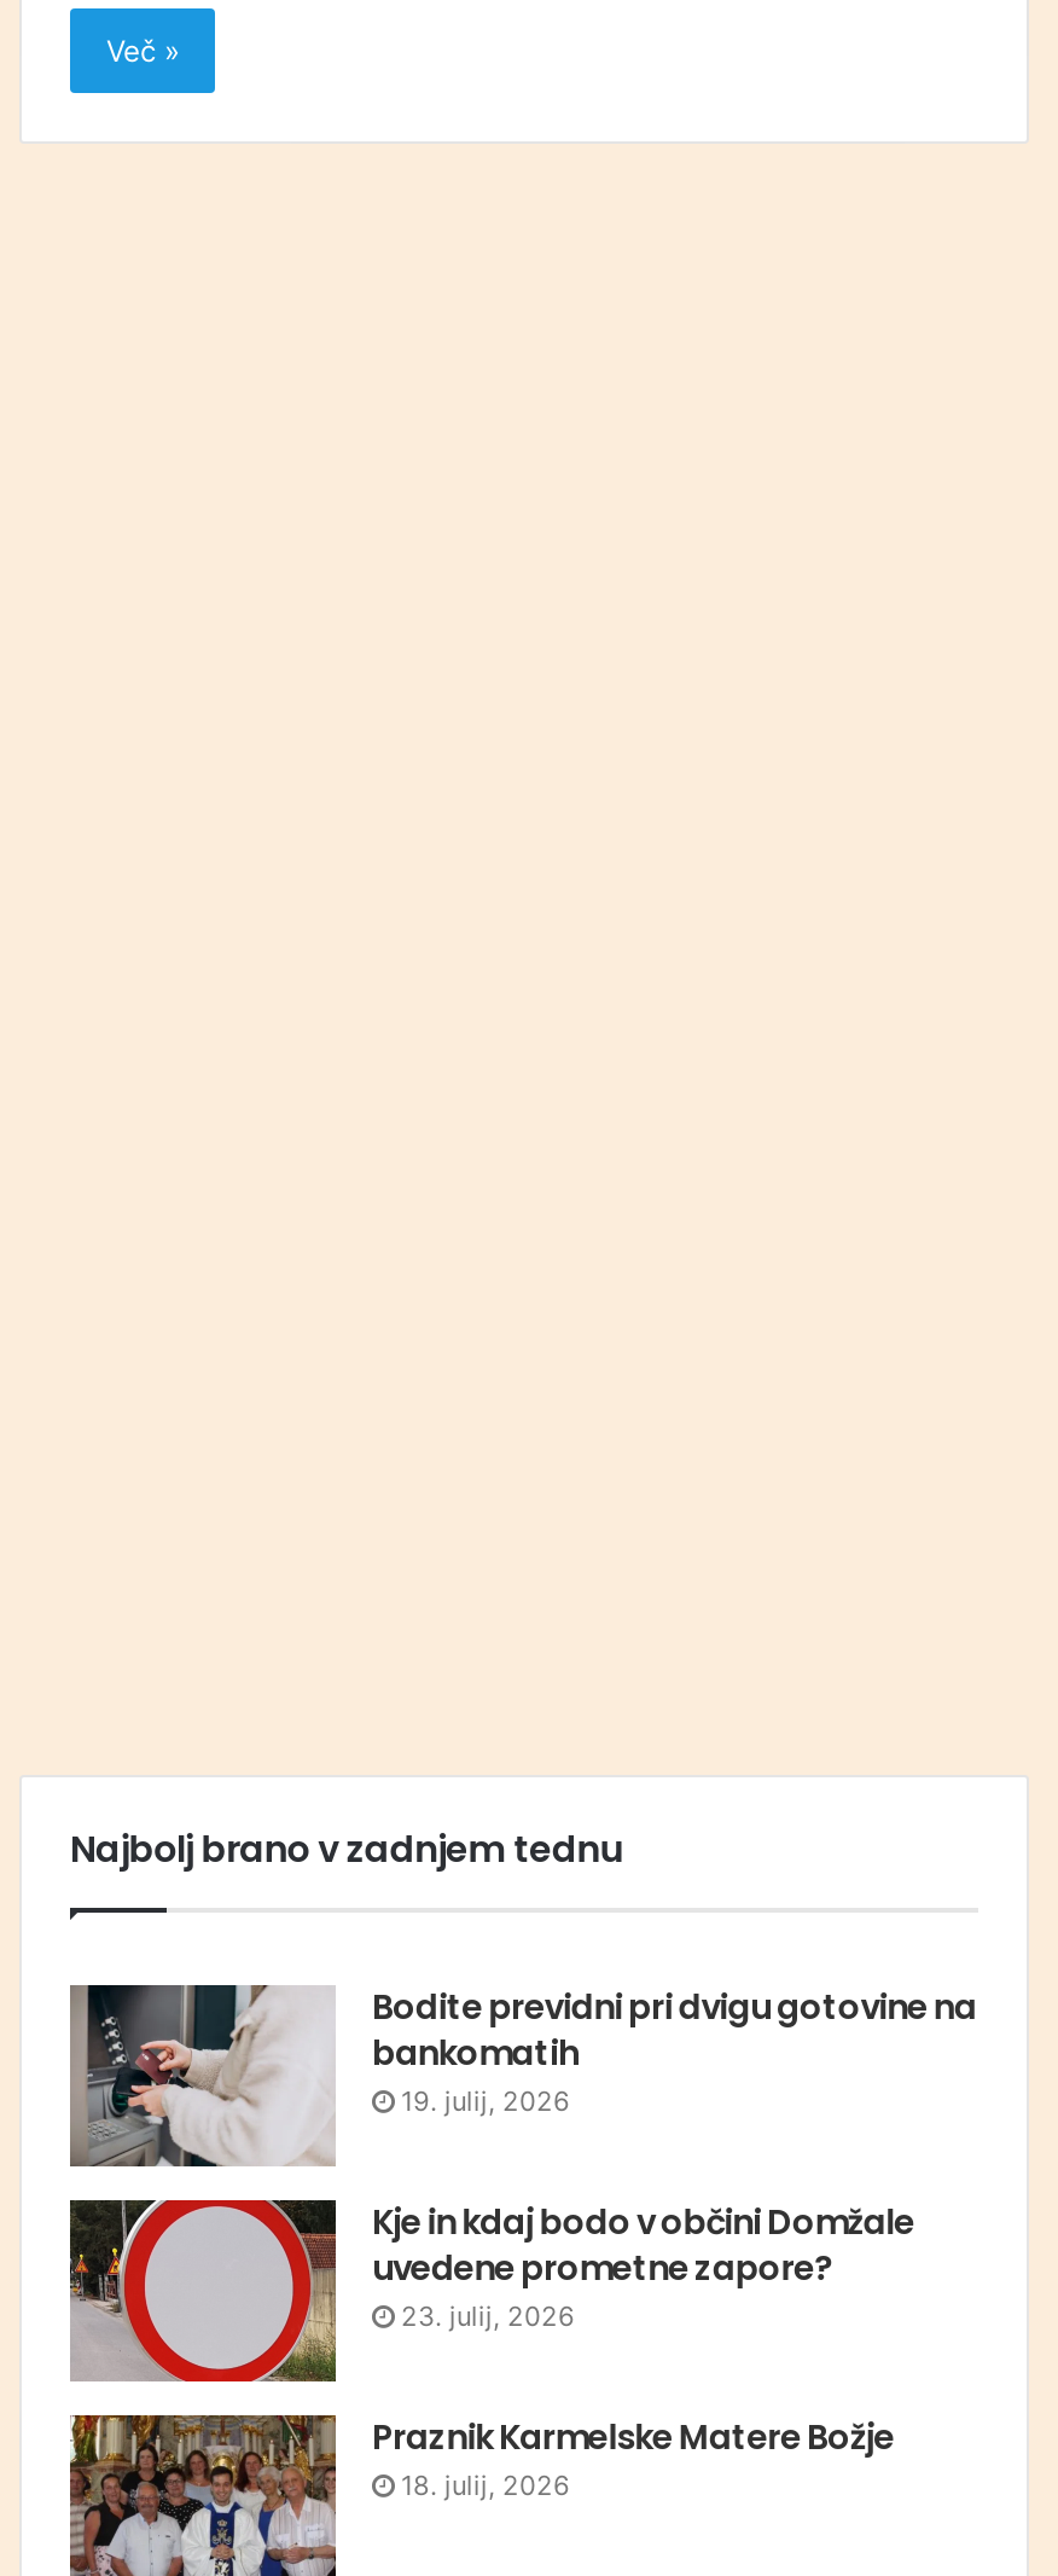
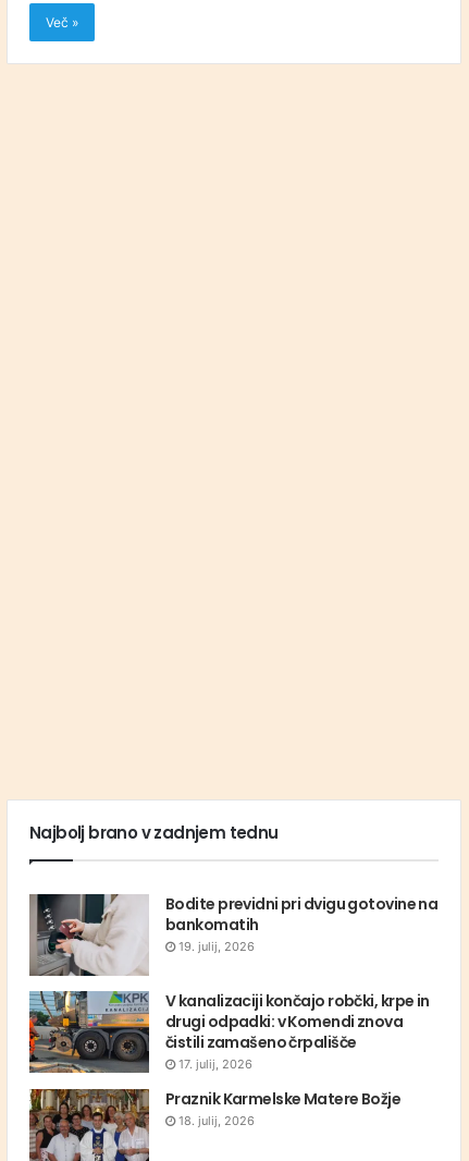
- [image]
- Kje in kdaj bodo v občini Domžale
- uvedene prometne zapore?
- 23. julij, 2026
+ [image]
+ V kanalizaciji končajo robčki, krpe in
+ drugi odpadki: v Komendi znova
+ čistili zamašeno črpališče
+ 17. julij, 2026
